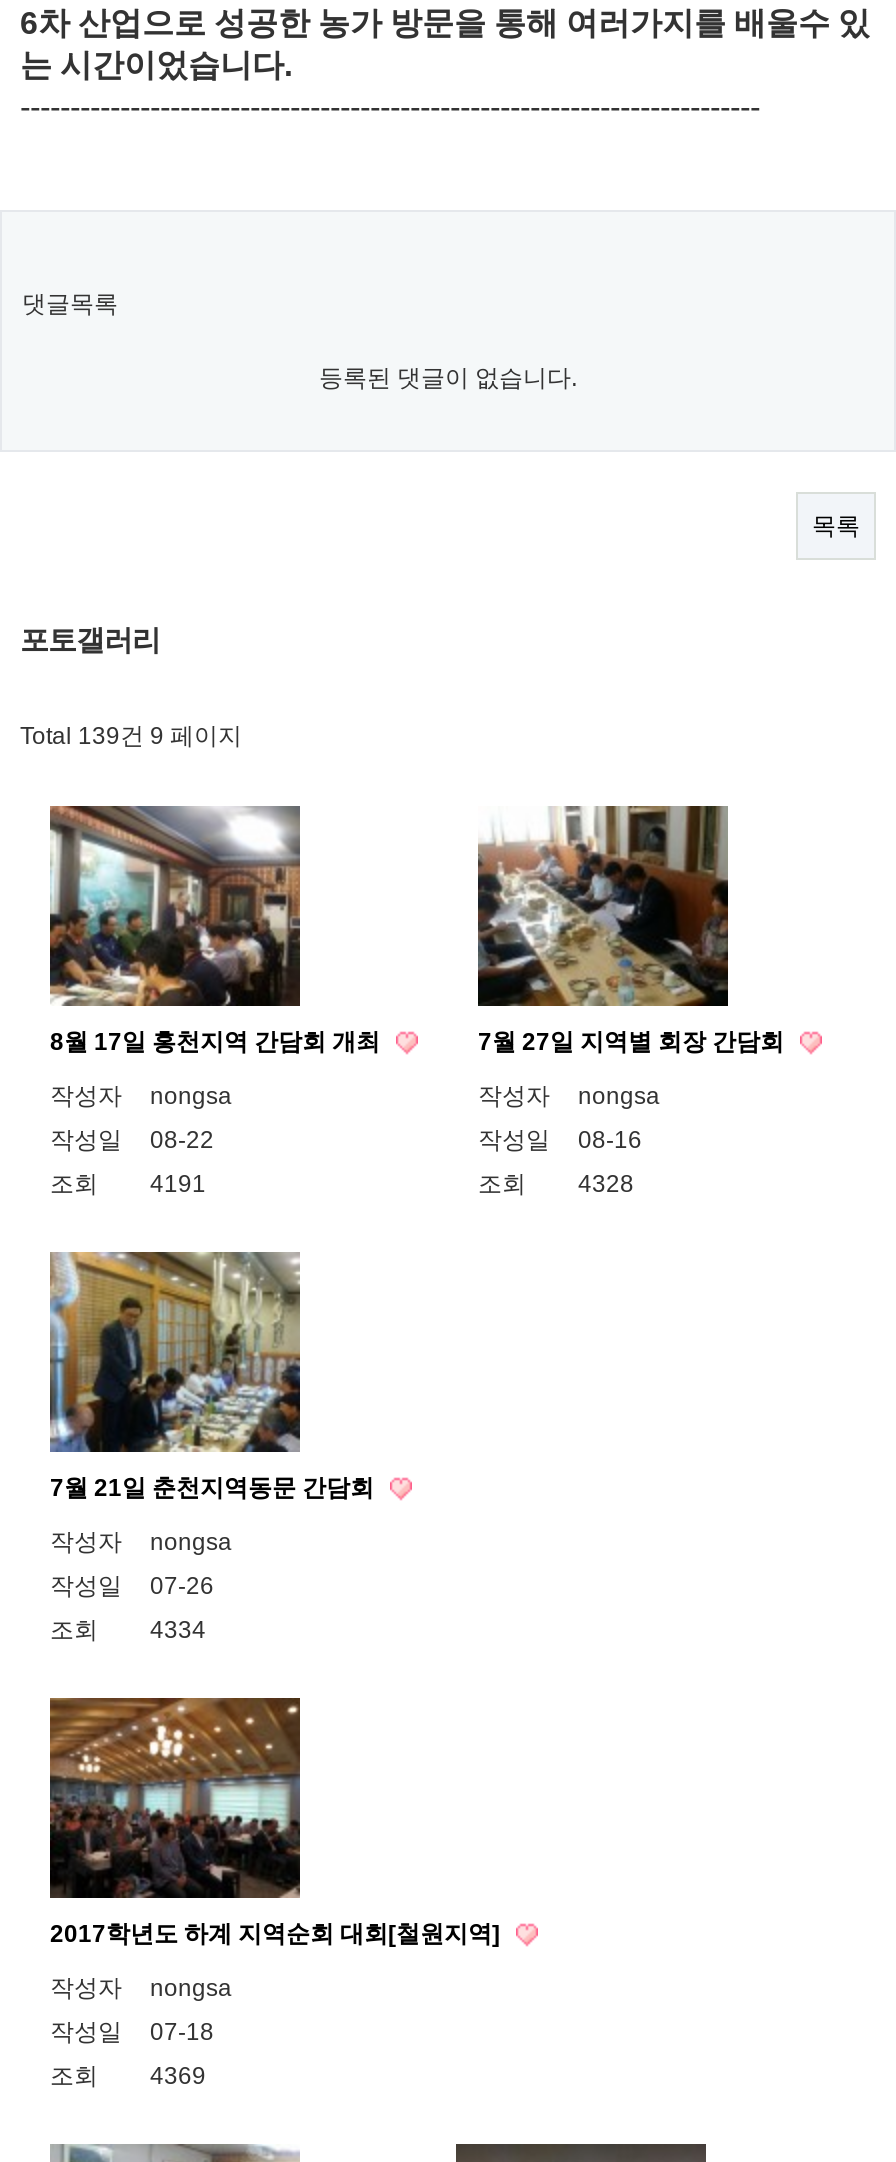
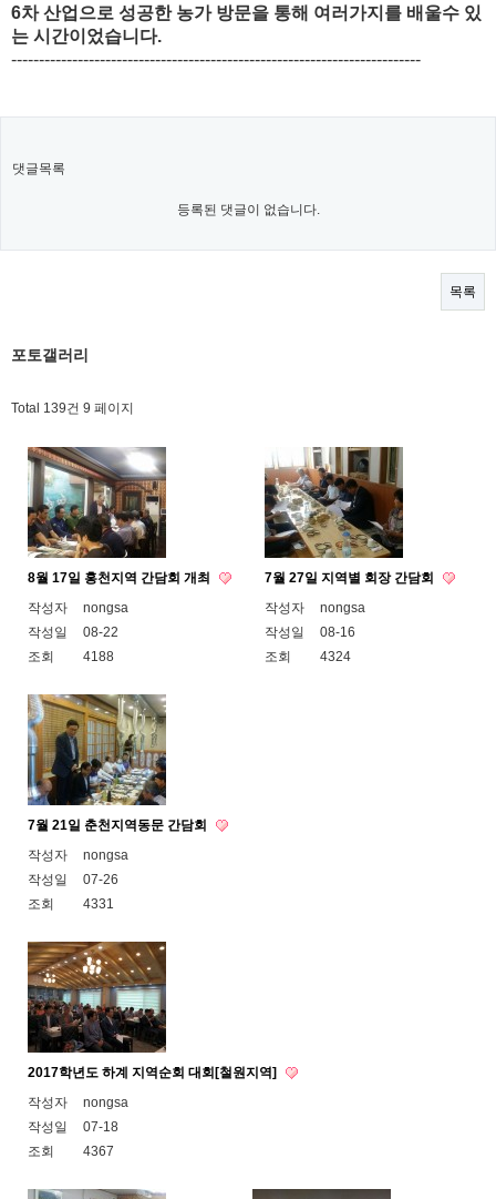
- 조회 4191
+ 조회 4188

- 조회 4328
+ 조회 4324

- 조회 4334
+ 조회 4331

- 조회 4369
+ 조회 4367
